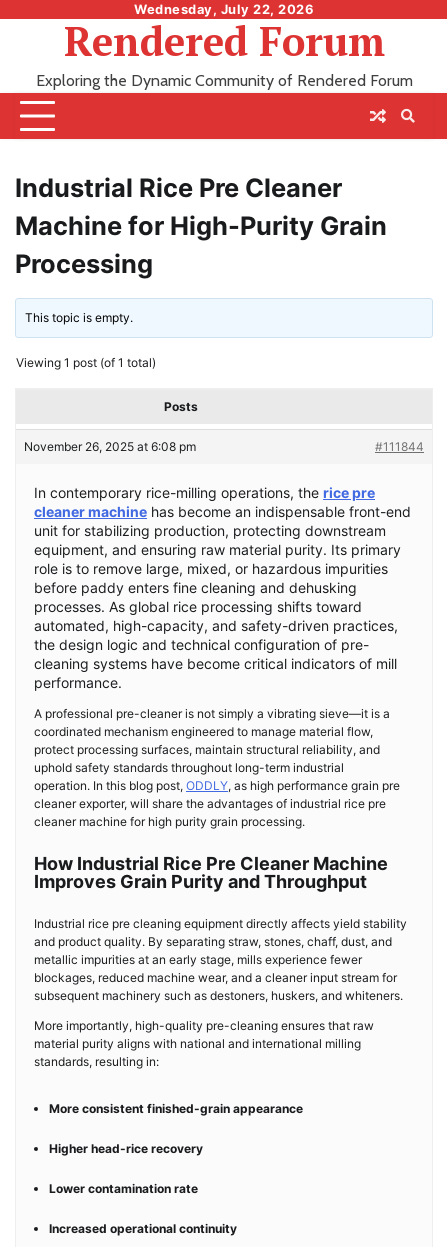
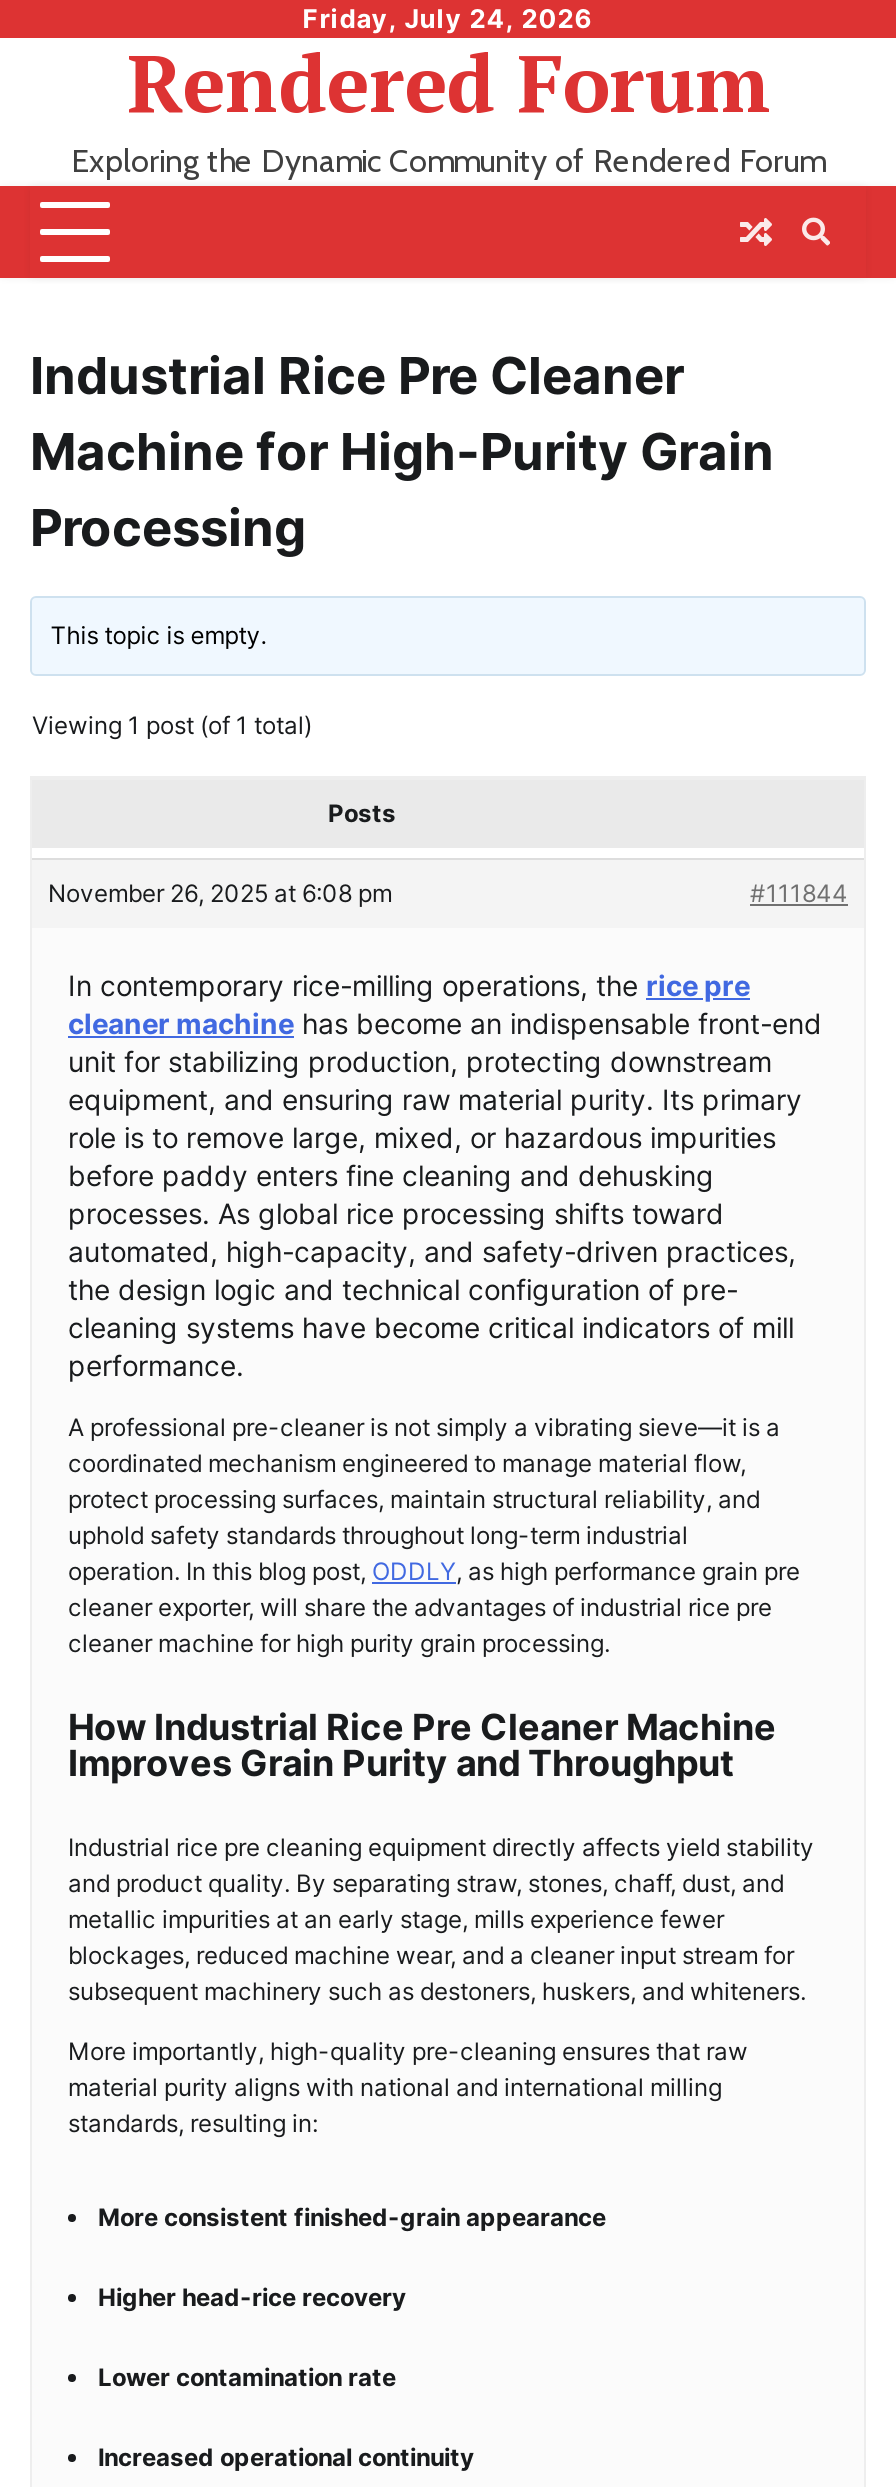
- Wednesday, July 22, 2026
+ Friday, July 24, 2026
